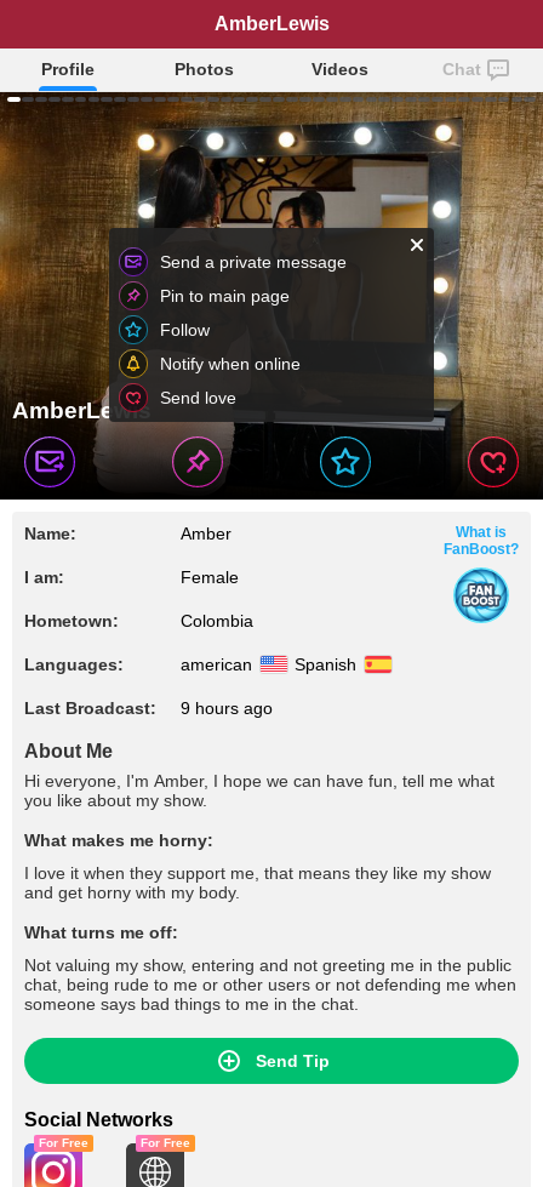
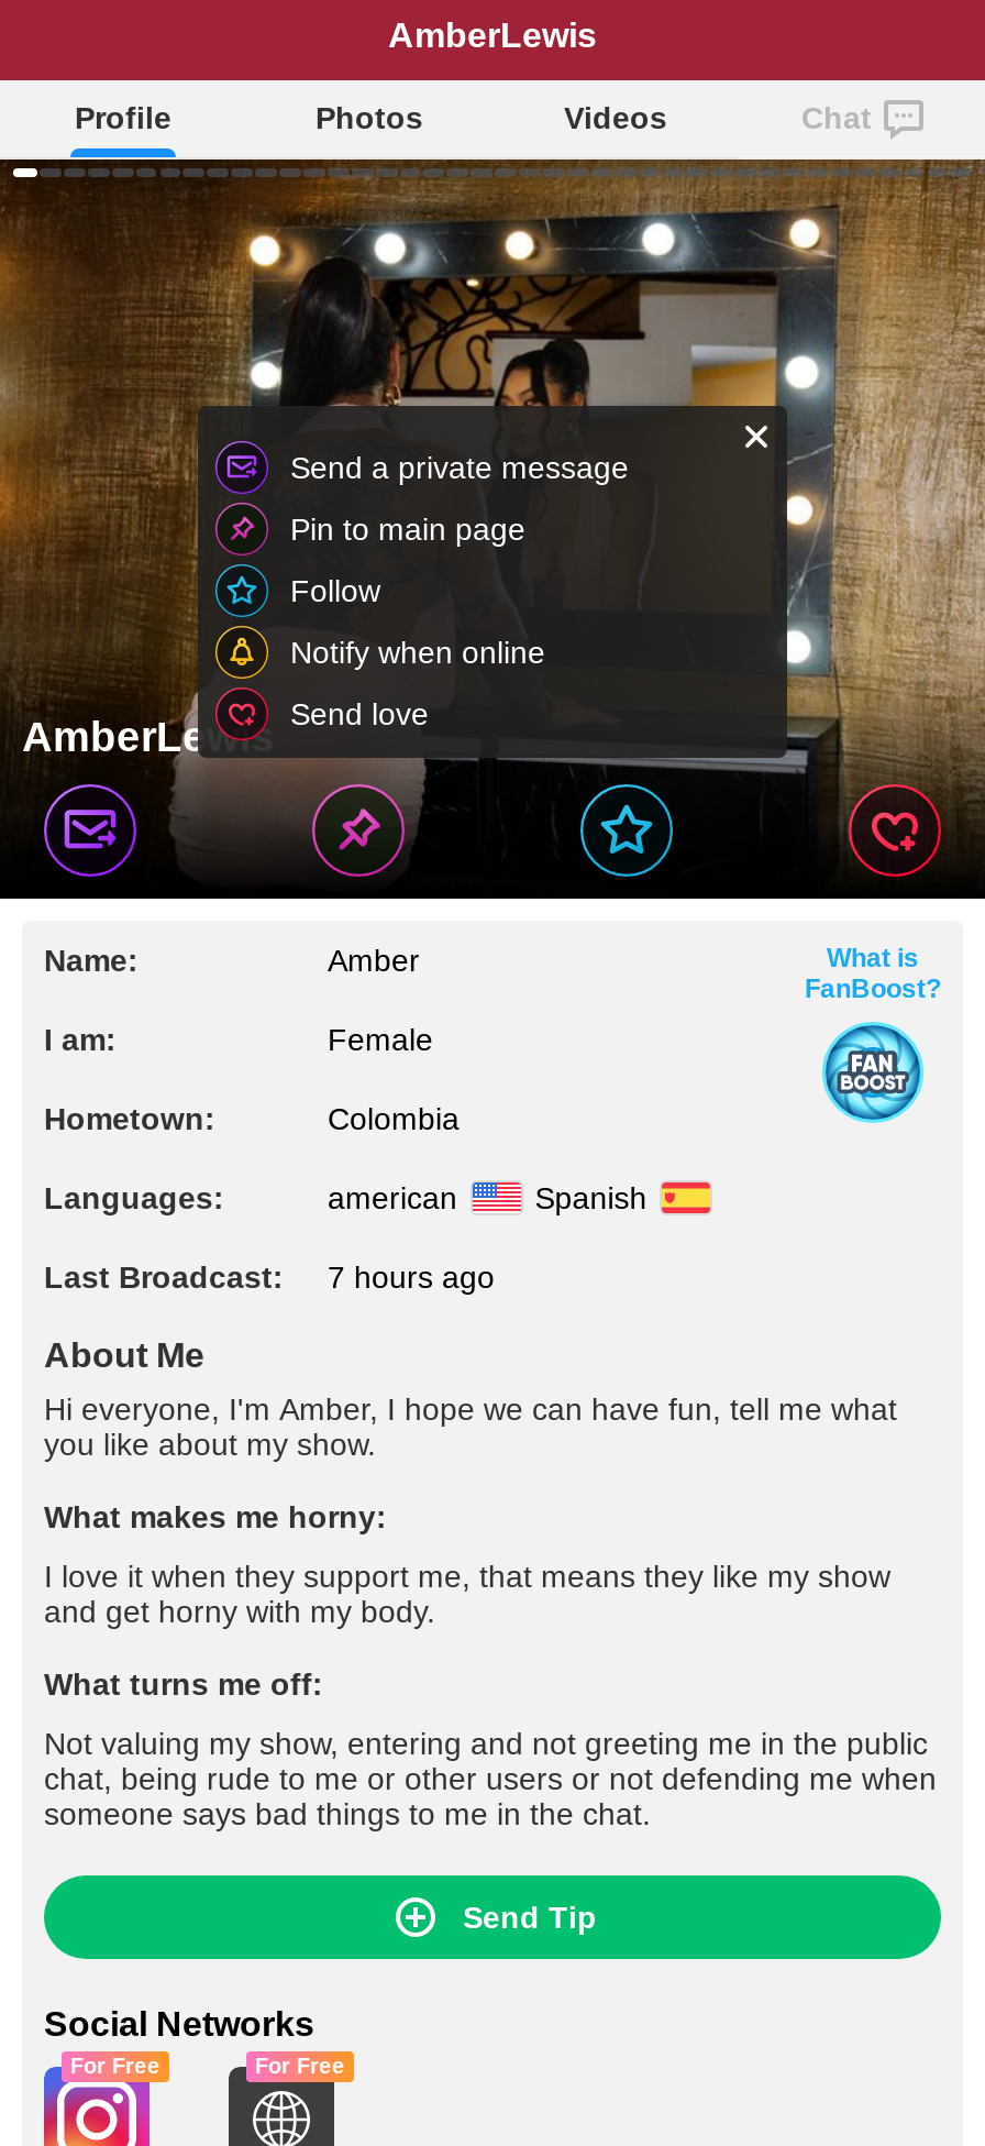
- Last Broadcast: 9 hours ago
+ Last Broadcast: 7 hours ago
